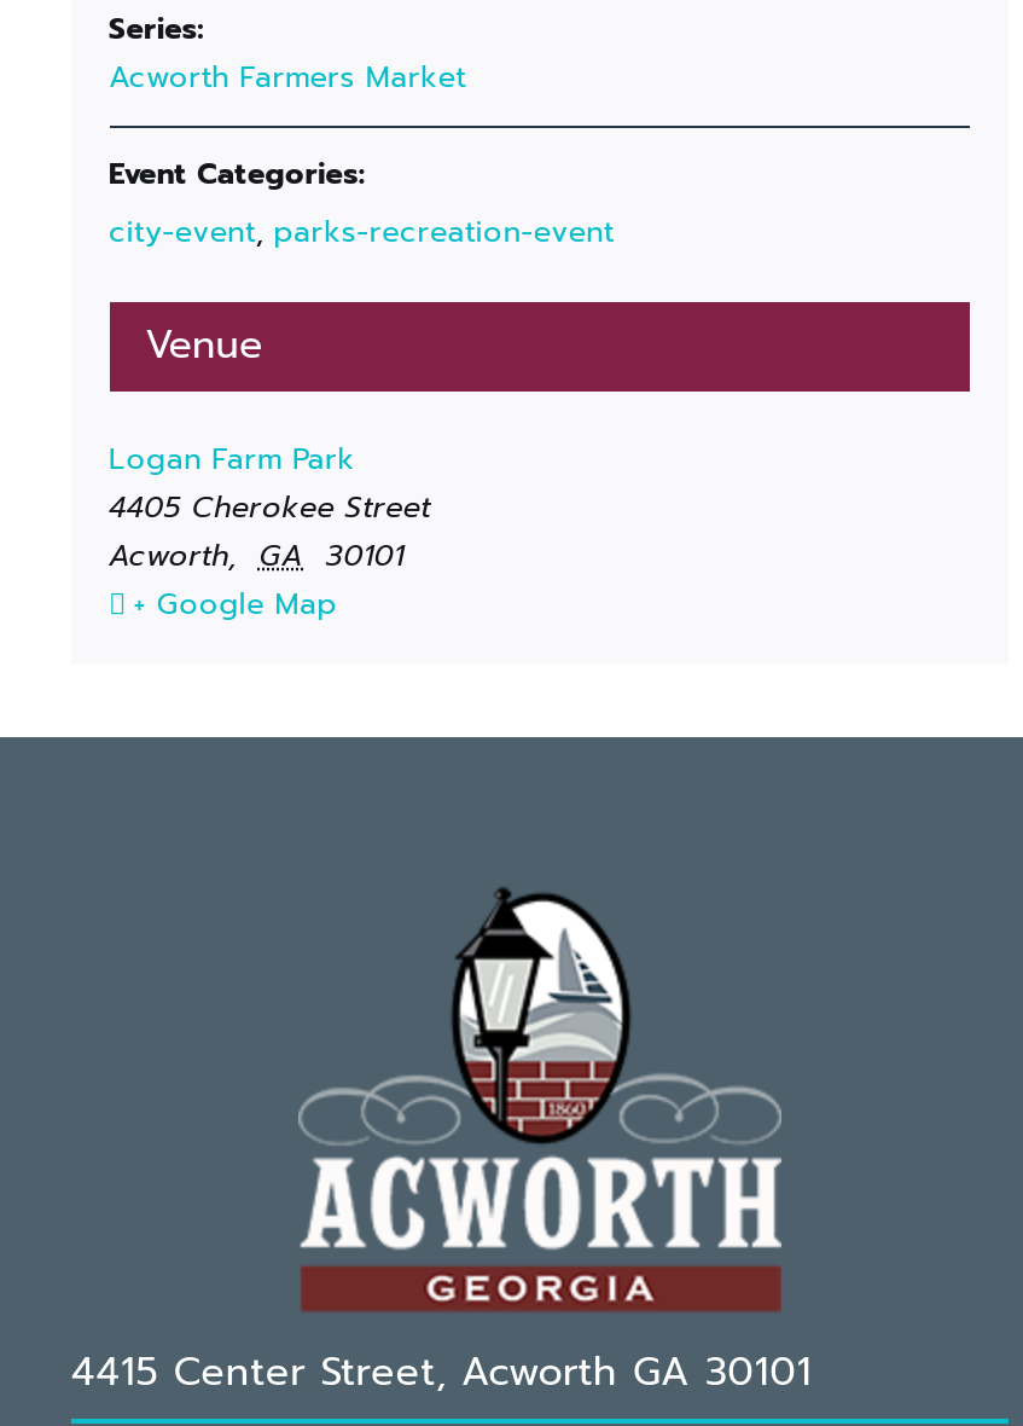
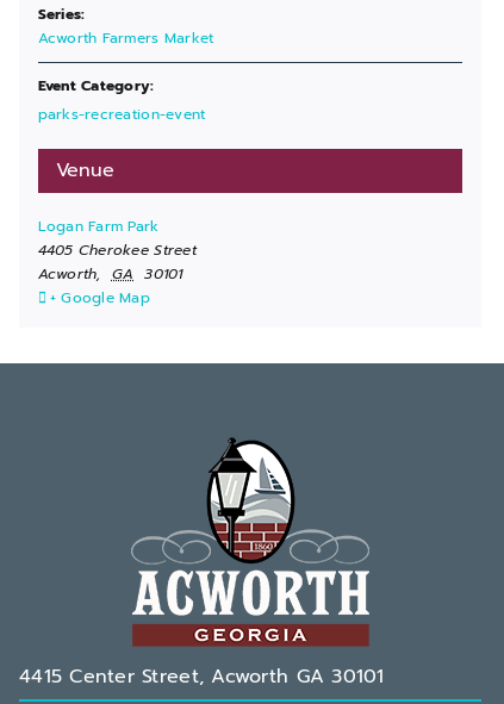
- Event Categories:
- city-event, parks-recreation-event
+ Event Category:
+ parks-recreation-event
